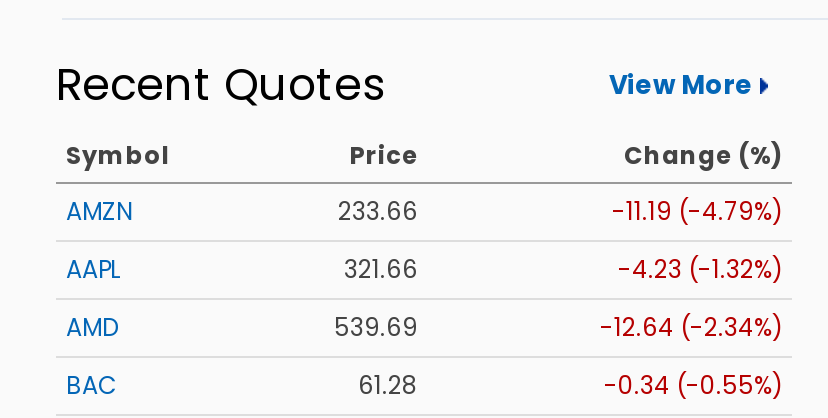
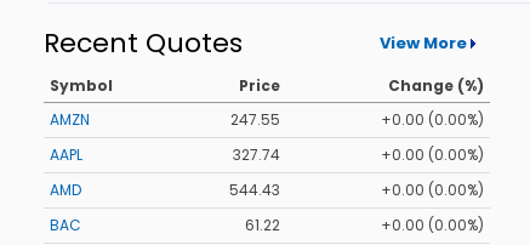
- 233.66
+ 247.55

- -11.19 (-4.79%)
+ +0.00 (0.00%)

- 321.66
+ 327.74

- -4.23 (-1.32%)
+ +0.00 (0.00%)

- 539.69
+ 544.43

- -12.64 (-2.34%)
+ +0.00 (0.00%)

- 61.28
+ 61.22

- -0.34 (-0.55%)
+ +0.00 (0.00%)
